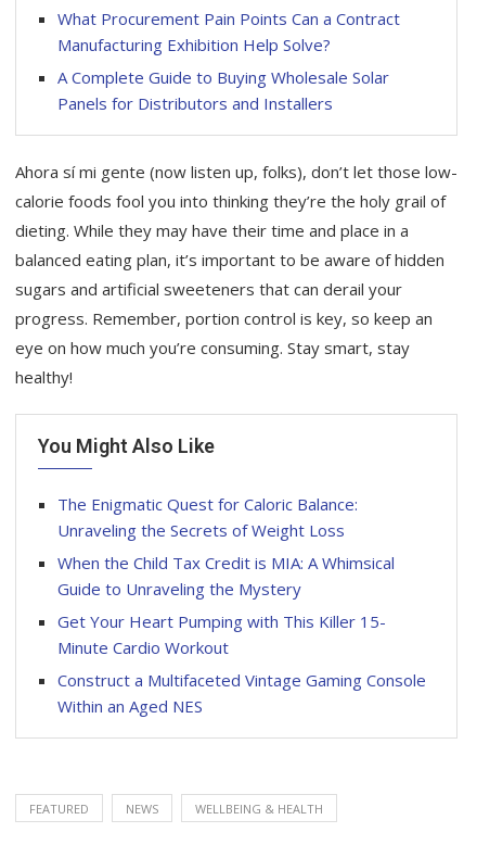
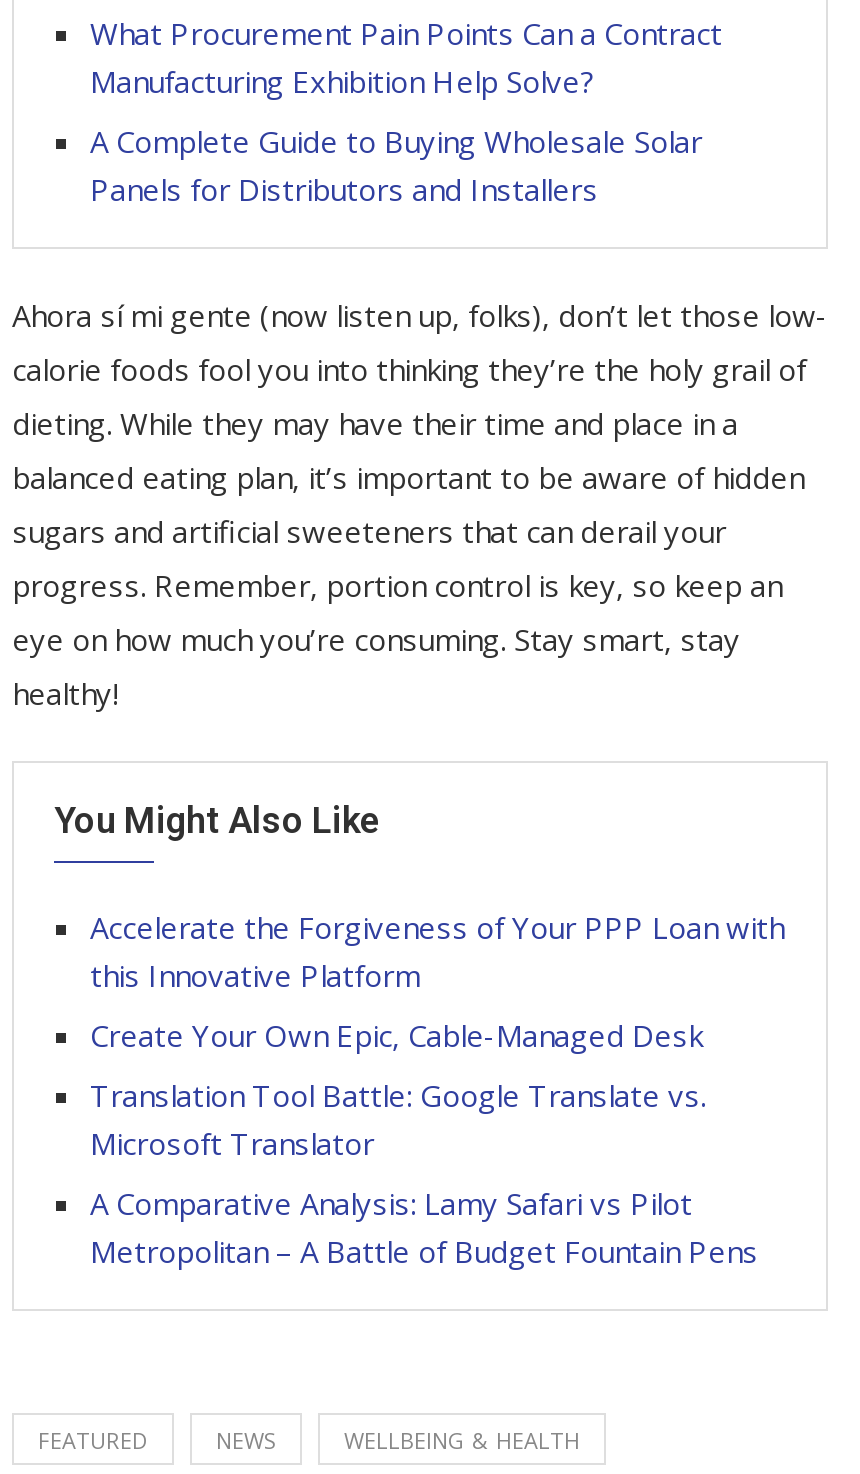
- The Enigmatic Quest for Caloric Balance:
- Unraveling the Secrets of Weight Loss
+ Accelerate the Forgiveness of Your PPP Loan with
+ this Innovative Platform

- When the Child Tax Credit is MIA: A Whimsical
- Guide to Unraveling the Mystery
+ Create Your Own Epic, Cable-Managed Desk

- Get Your Heart Pumping with This Killer 15-
- Minute Cardio Workout
+ Translation Tool Battle: Google Translate vs.
+ Microsoft Translator

- Construct a Multifaceted Vintage Gaming Console
- Within an Aged NES
+ A Comparative Analysis: Lamy Safari vs Pilot
+ Metropolitan – A Battle of Budget Fountain Pens
